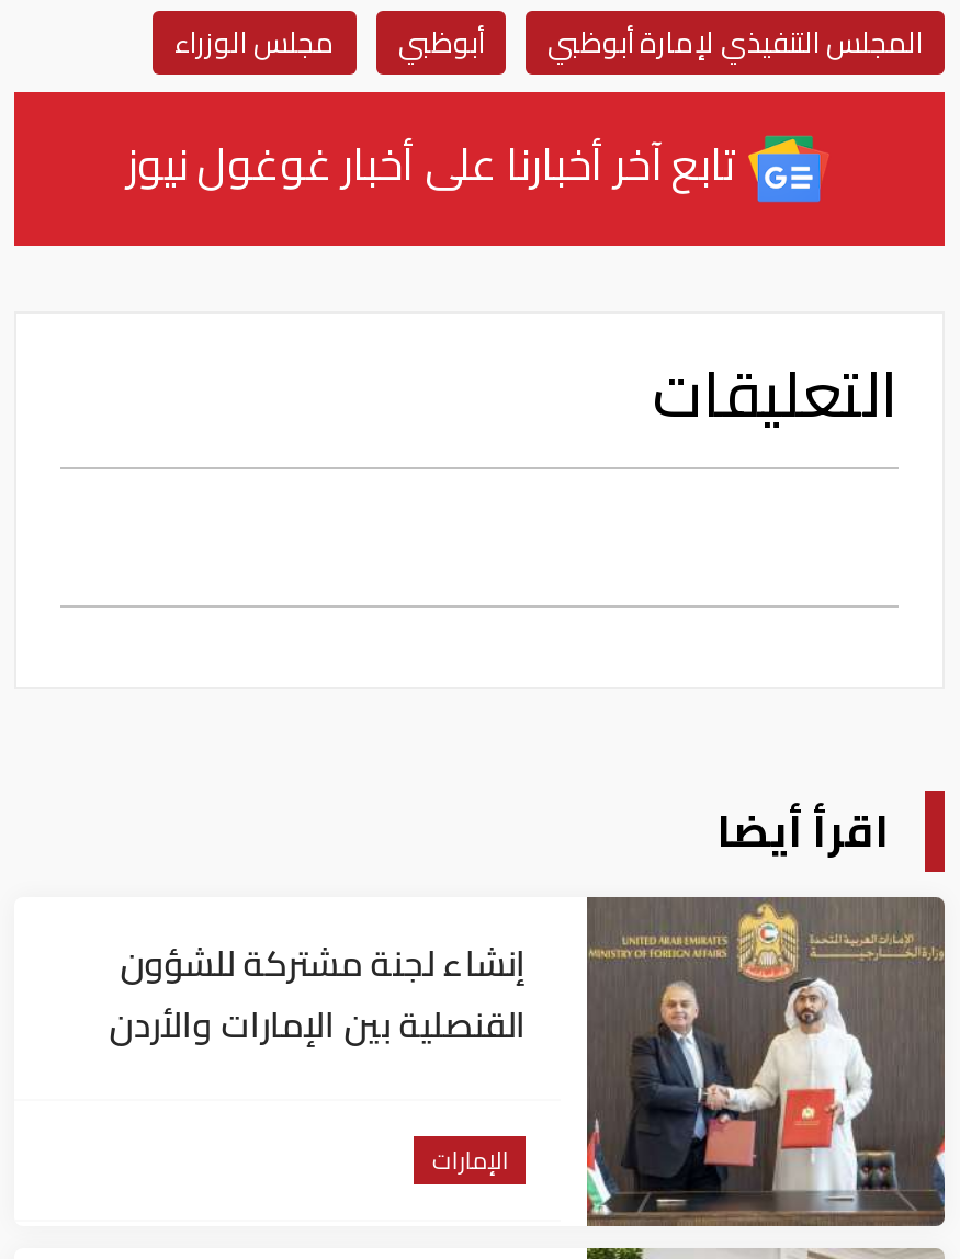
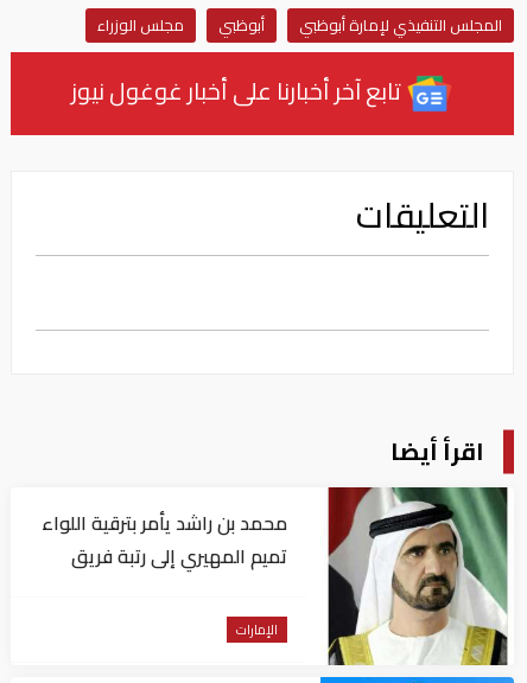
- [image]
- إنشاء لجنة مشتركة للشؤون
- القنصلية بين الإمارات والأردن
+ [image]
+ محمد بن راشد يأمر بترقية اللواء
+ تميم المهيري إلى رتبة فريق
